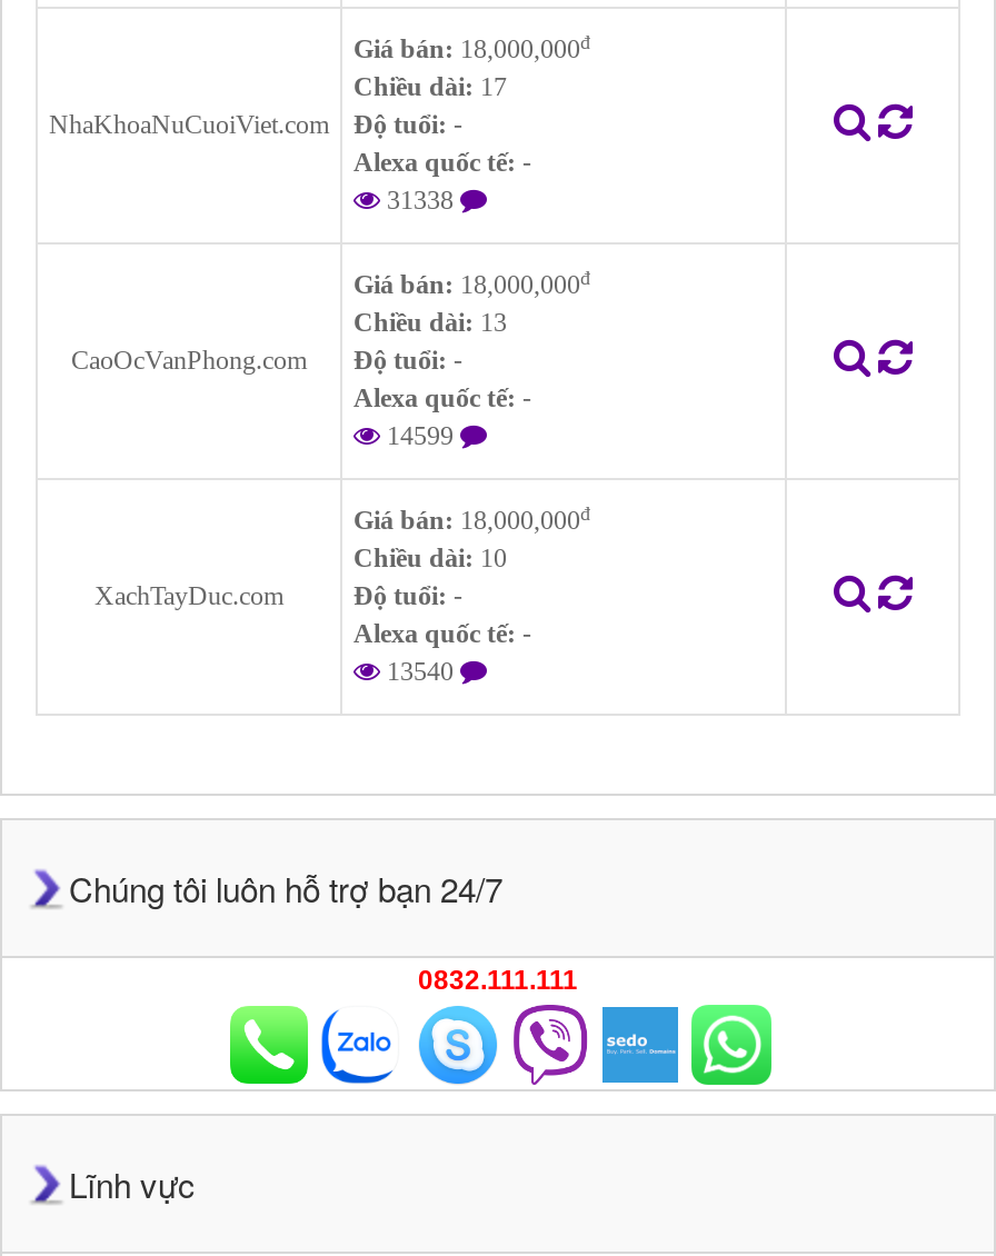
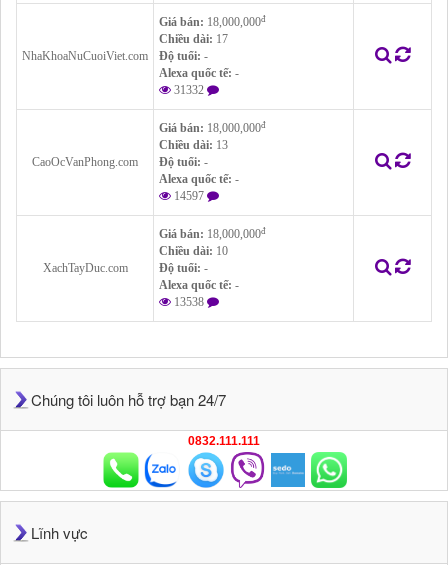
- 31338
+ 31332

- 14599
+ 14597

- 13540
+ 13538
